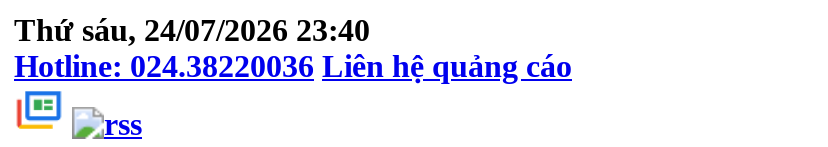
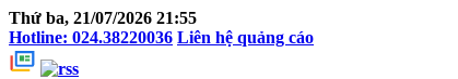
- Thứ sáu, 24/07/2026 23:40
+ Thứ ba, 21/07/2026 21:55
